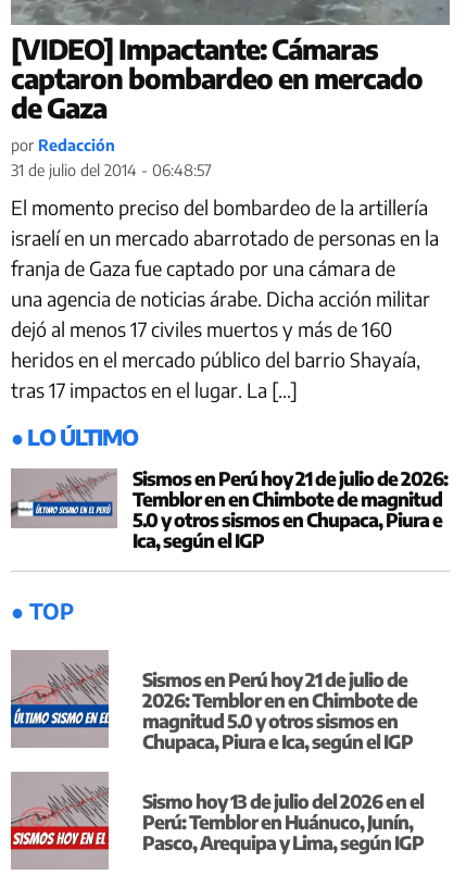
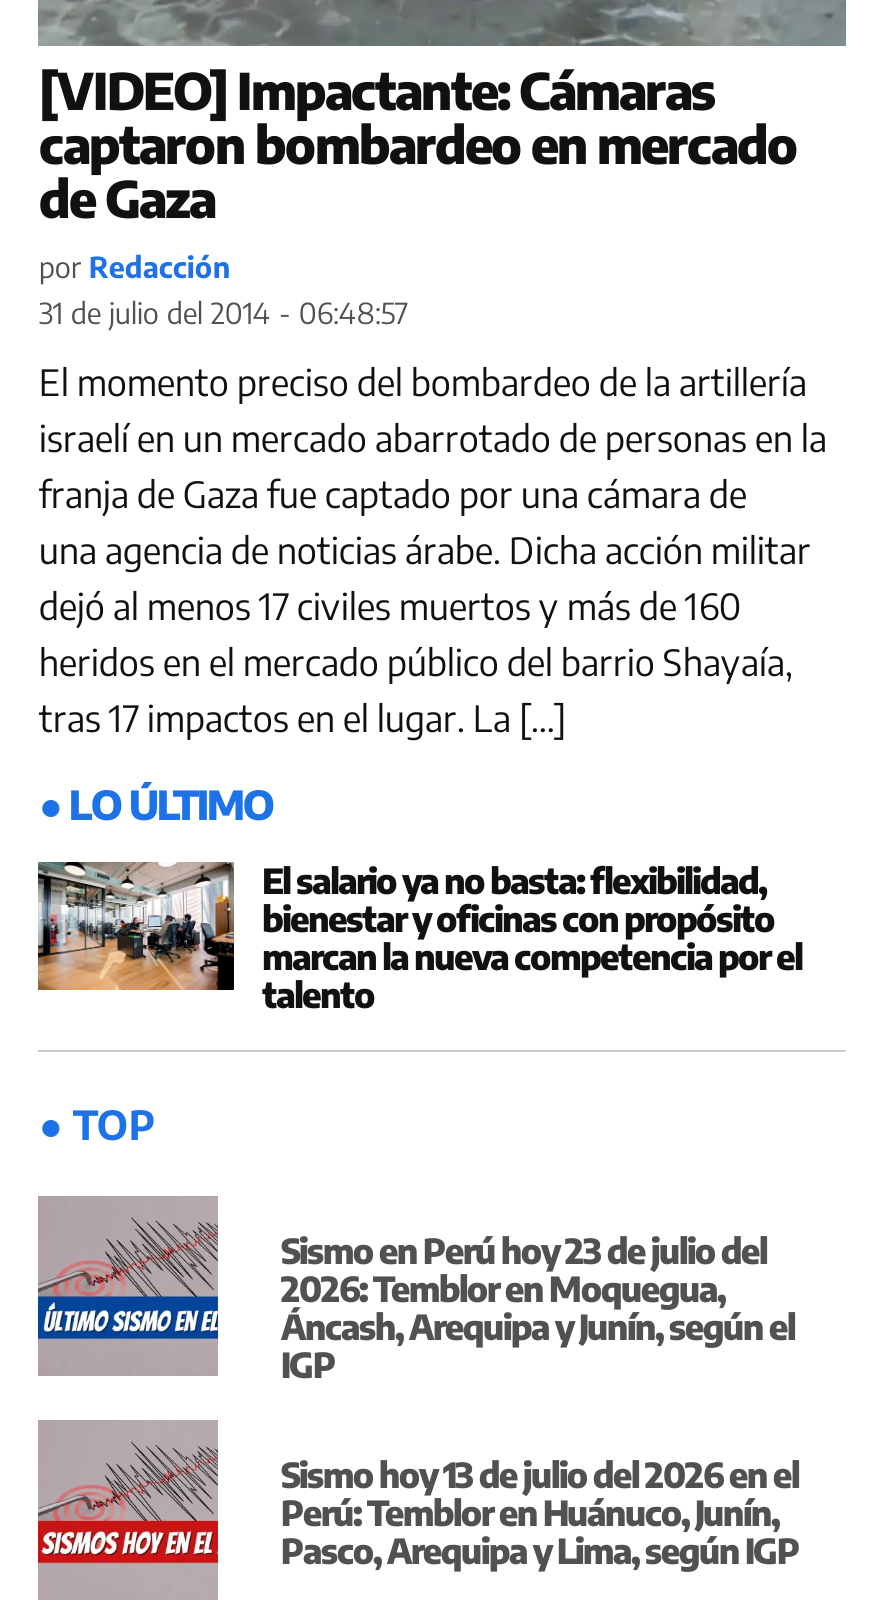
- [image]
- Sismos en Perú hoy 21 de julio de 2026:
- Temblor en en Chimbote de magnitud
- 5.0 y otros sismos en Chupaca, Piura e
- Ica, según el IGP
+ [image]
+ El salario ya no basta: flexibilidad,
+ bienestar y oficinas con propósito
+ marcan la nueva competencia por el
+ talento

- Sismos en Perú hoy 21 de julio de
- 2026: Temblor en en Chimbote de
- magnitud 5.0 y otros sismos en
- Chupaca, Piura e Ica, según el IGP
+ Sismo en Perú hoy 23 de julio del
+ 2026: Temblor en Moquegua,
+ Áncash, Arequipa y Junín, según el
+ IGP
